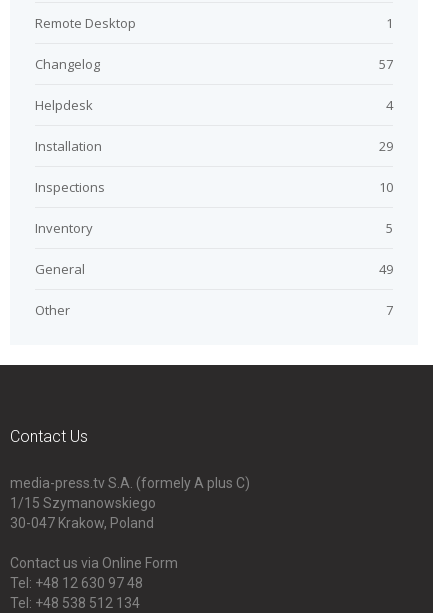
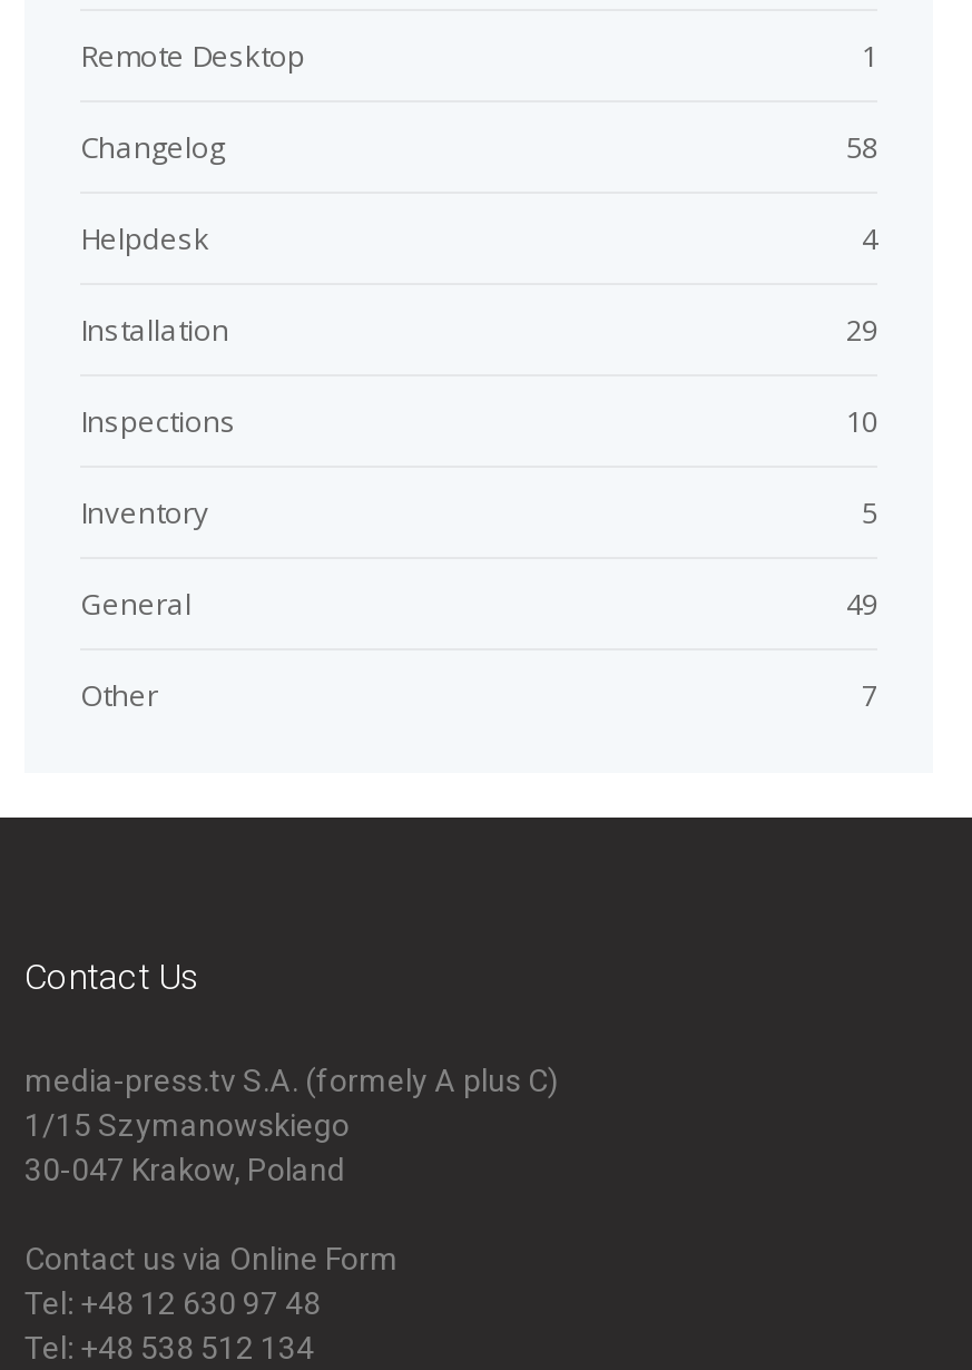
- 57
+ 58
